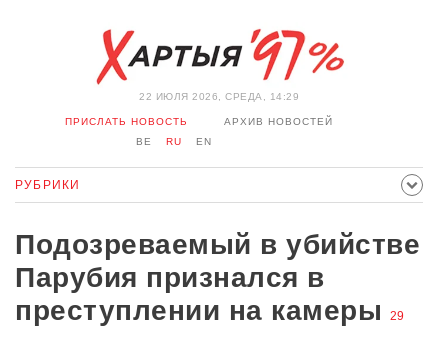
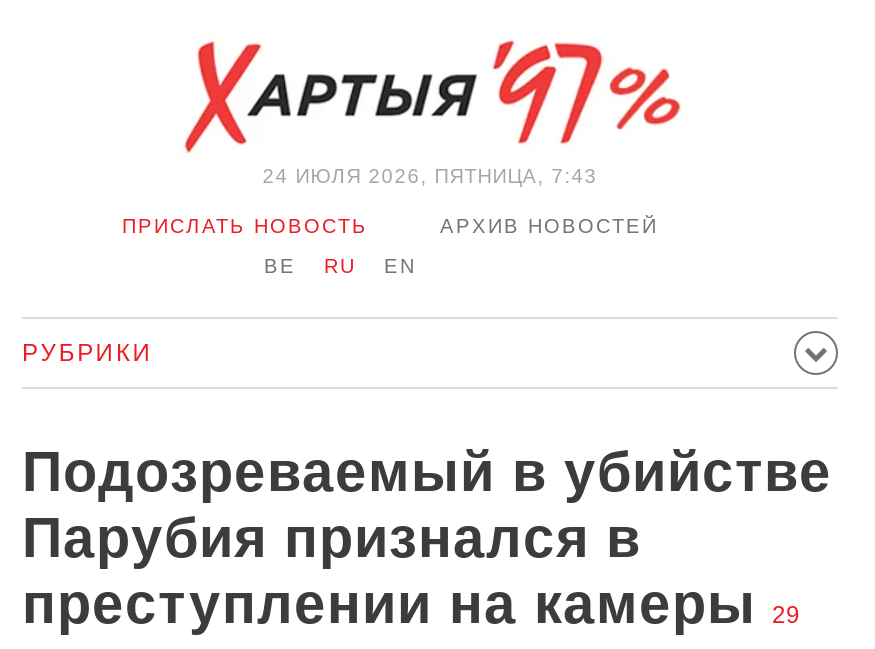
- 22 ИЮЛЯ 2026, СРЕДА, 14:29
+ 24 ИЮЛЯ 2026, ПЯТНИЦА, 7:43
